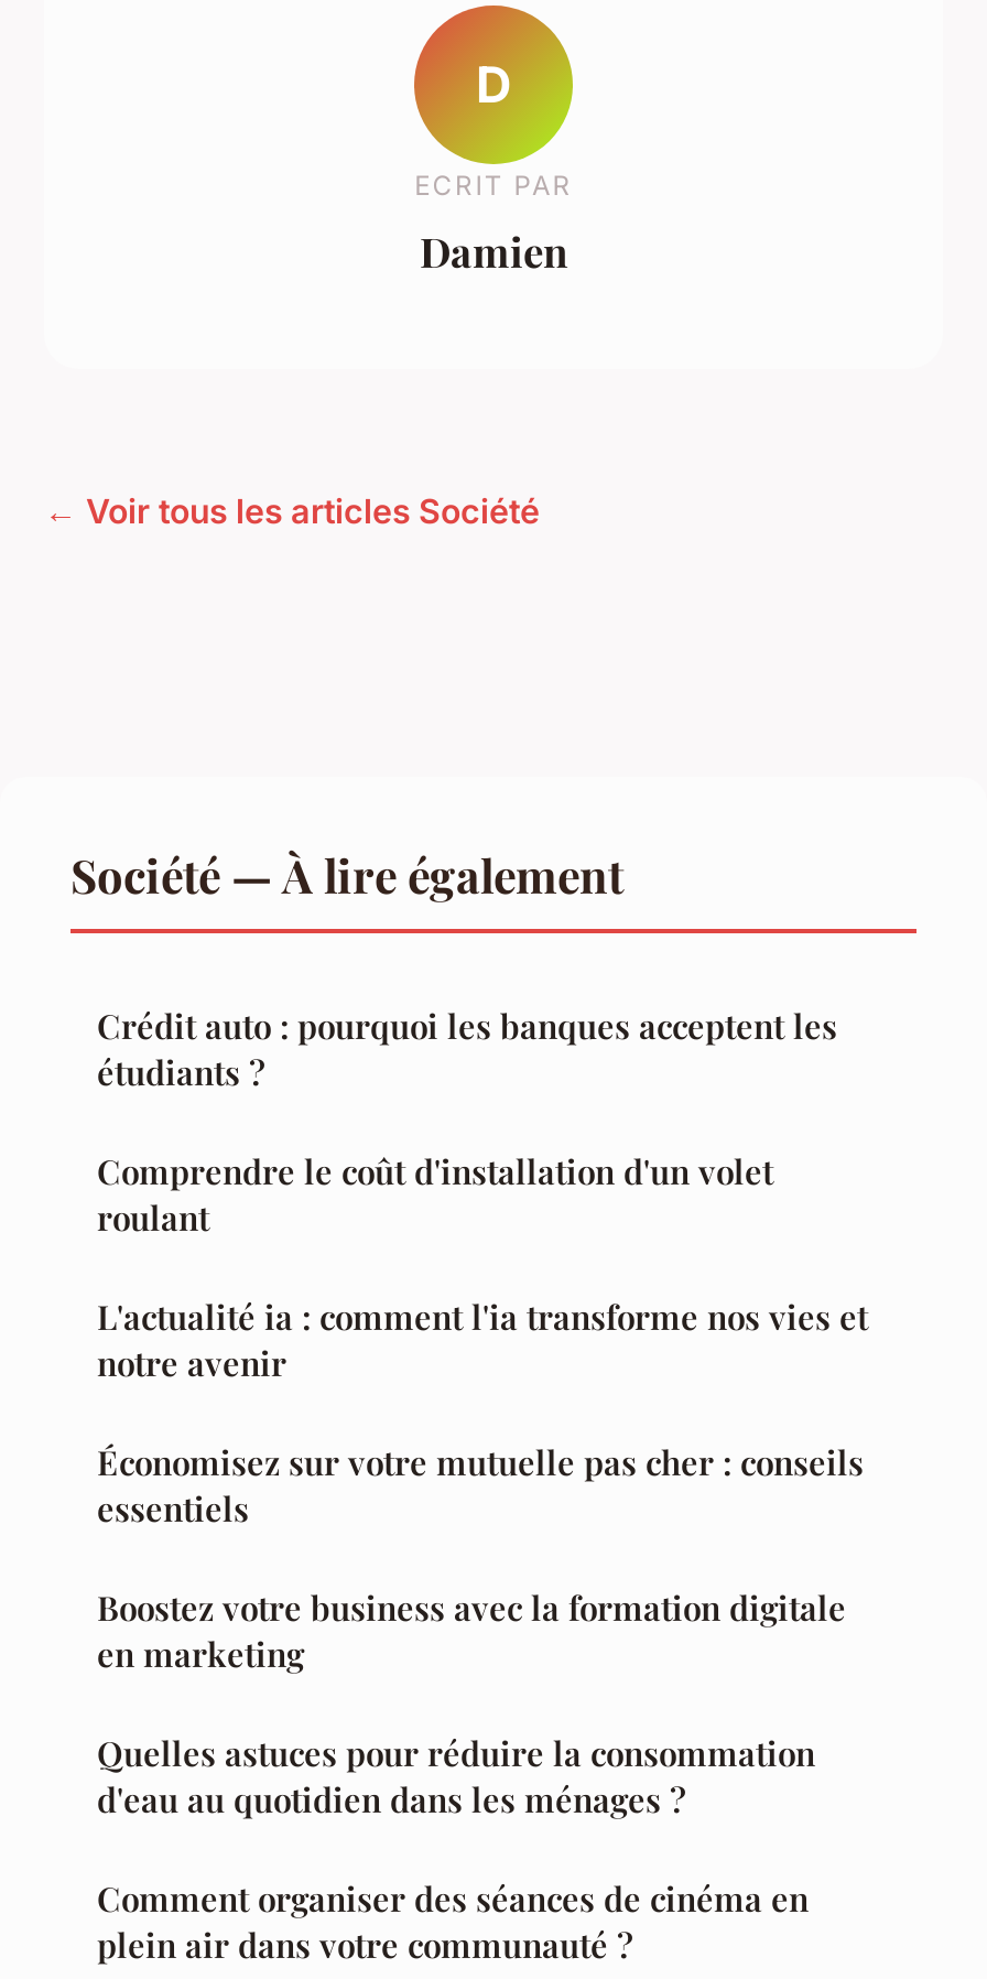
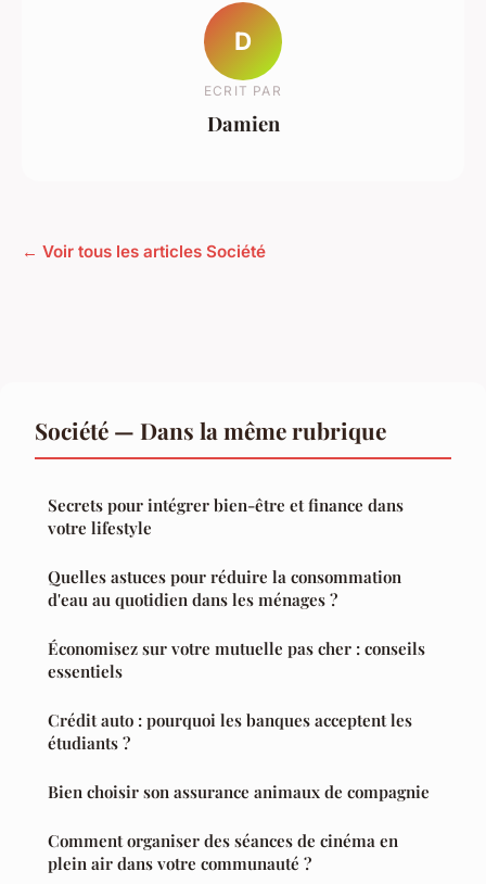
- Société — À lire également
- Comprendre le coût d'installation d'un volet
- roulant
- L'actualité ia : comment l'ia transforme nos vies et
- notre avenir
- Boostez votre business avec la formation digitale
- en marketing
+ Société — Dans la même rubrique
+ Secrets pour intégrer bien-être et finance dans
+ votre lifestyle

moved down: Économisez sur votre mutuelle pas cher : conseils | essentiels | Crédit auto : pourquoi les banques acceptent les | étudiants ?

moved up: Quelles astuces pour réduire la consommation | d'eau au quotidien dans les ménages ?

+ Bien choisir son assurance animaux de compagnie
